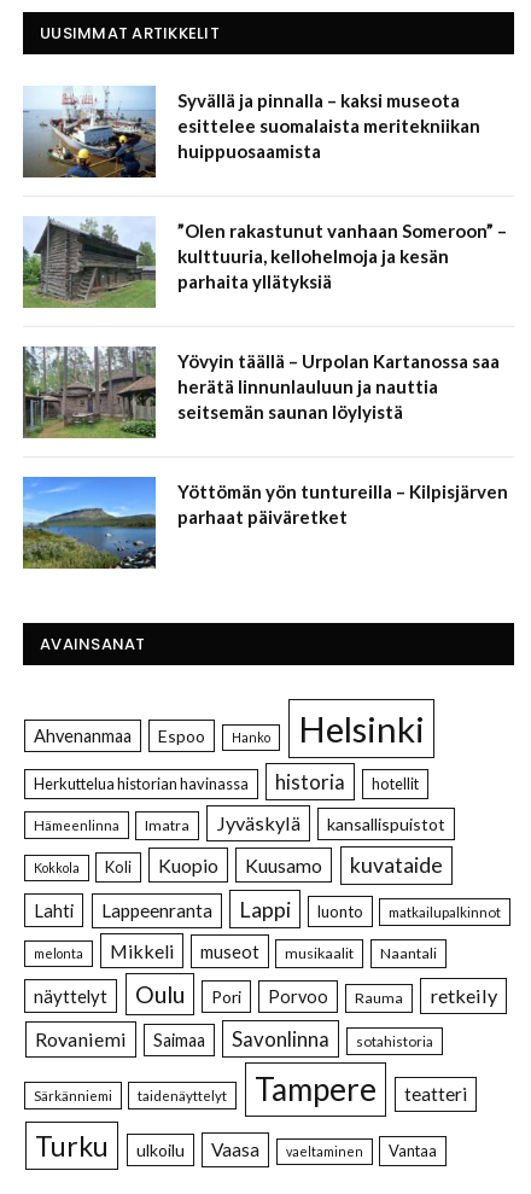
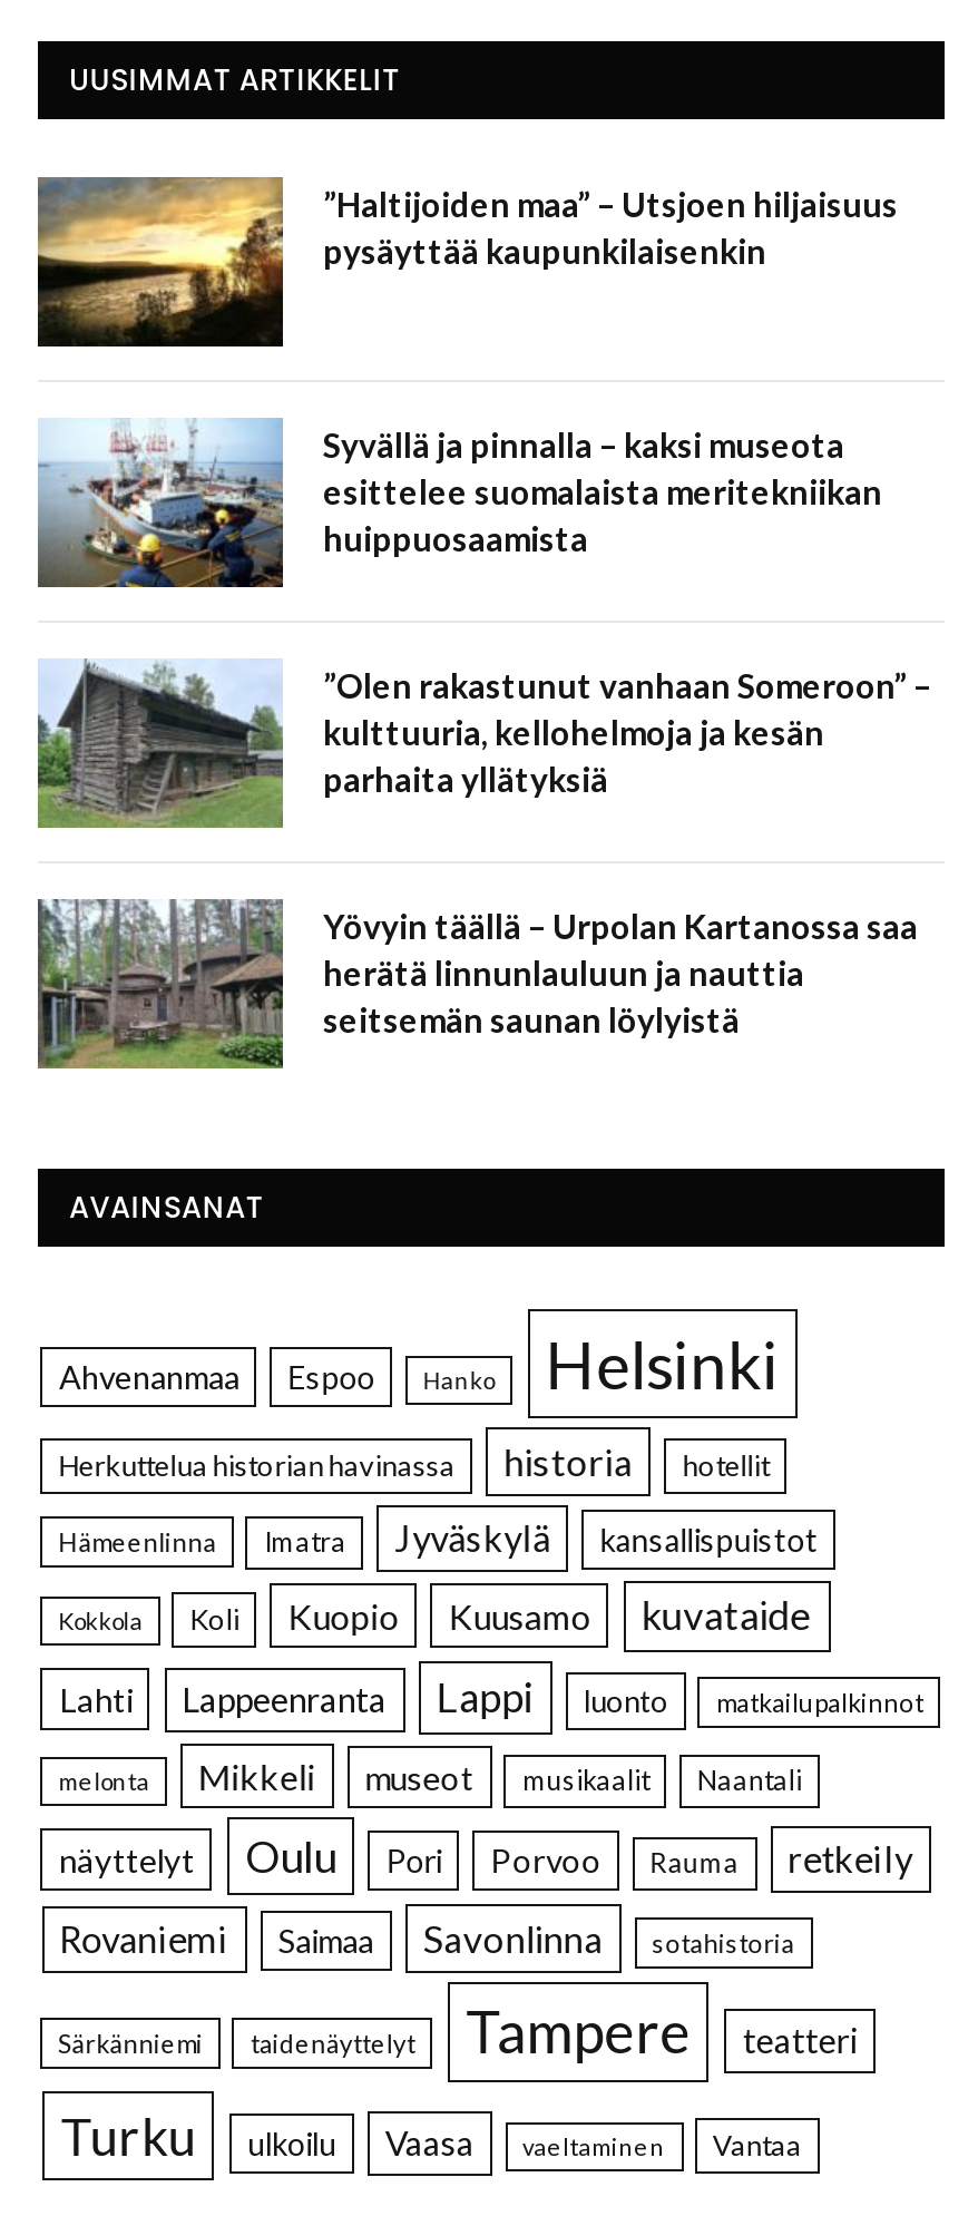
+ [image]
+ ”Haltijoiden maa” – Utsjoen hiljaisuus
+ pysäyttää kaupunkilaisenkin

moved down: [image] | Syvällä ja pinnalla – kaksi museota | esittelee suomalaista meritekniikan | ... | herätä linnunlauluun ja nauttia | seitsemän saunan löylyistä

- [image]
- Yöttömän yön tuntureilla – Kilpisjärven
- parhaat päiväretket
